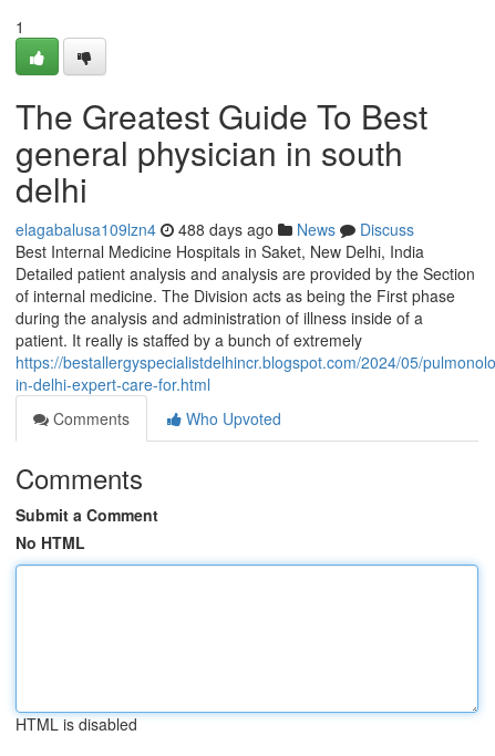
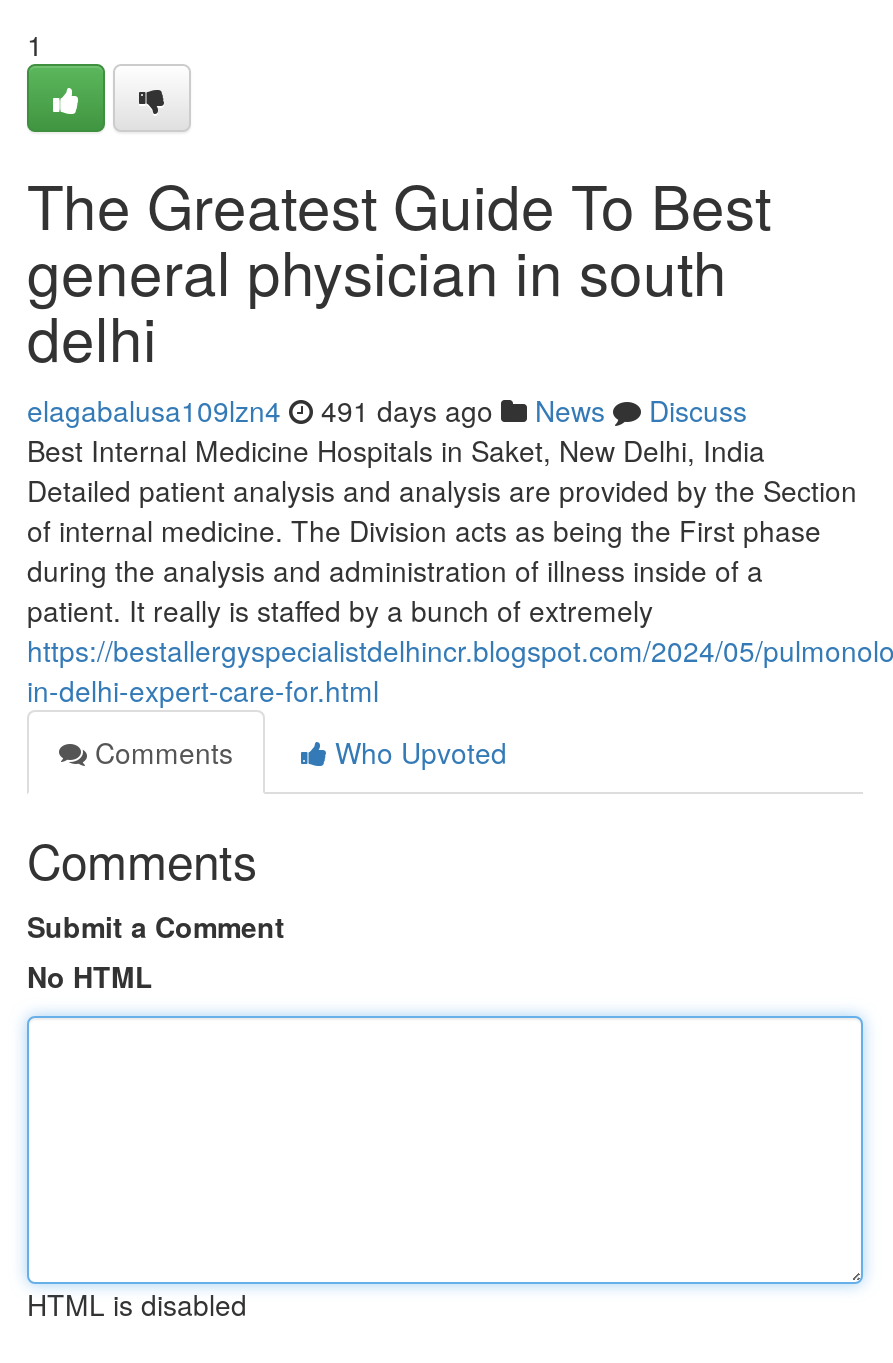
- elagabalusa109lzn4 488 days ago News Discuss
+ elagabalusa109lzn4 491 days ago News Discuss
